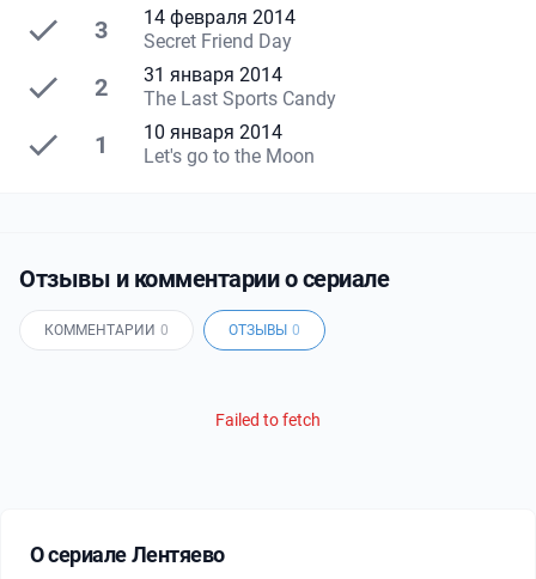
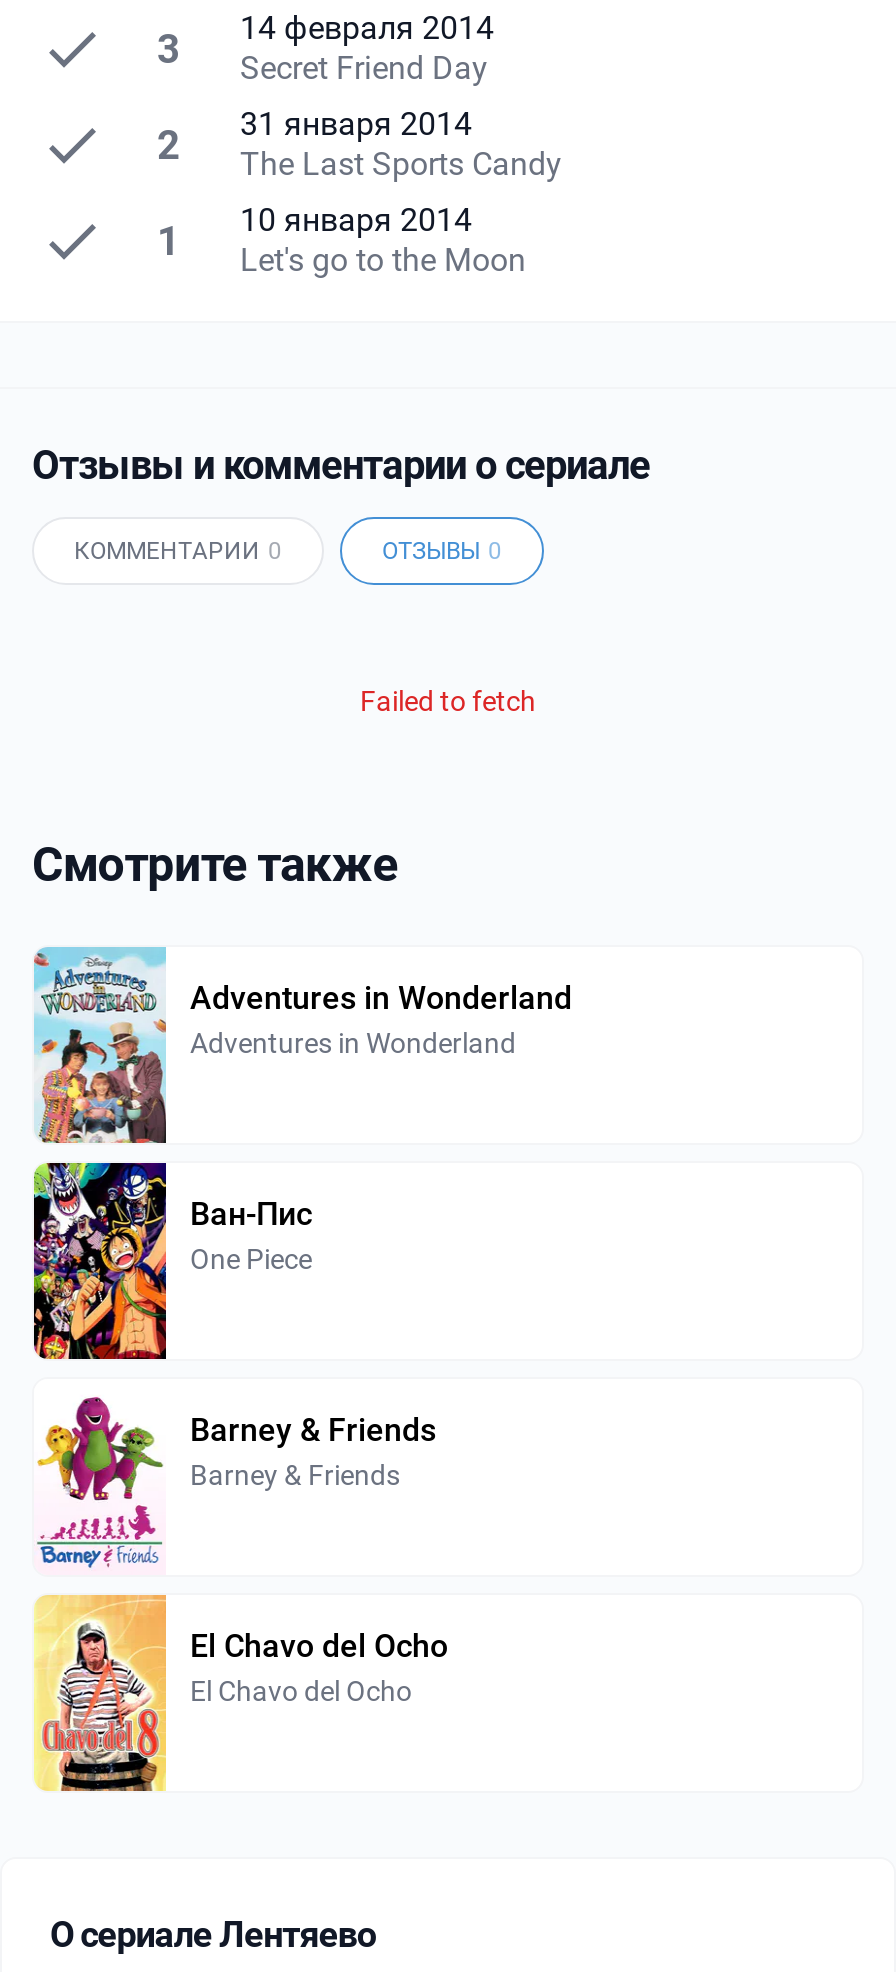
+ [image]
+ Смотрите также
+ Adventures in Wonderland
+ Adventures in Wonderland

+ [image]
+ Ван-Пис
+ One Piece

+ [image]
+ El Chavo del Ocho
+ El Chavo del Ocho

+ [image]
+ Barney & Friends
+ Barney & Friends
